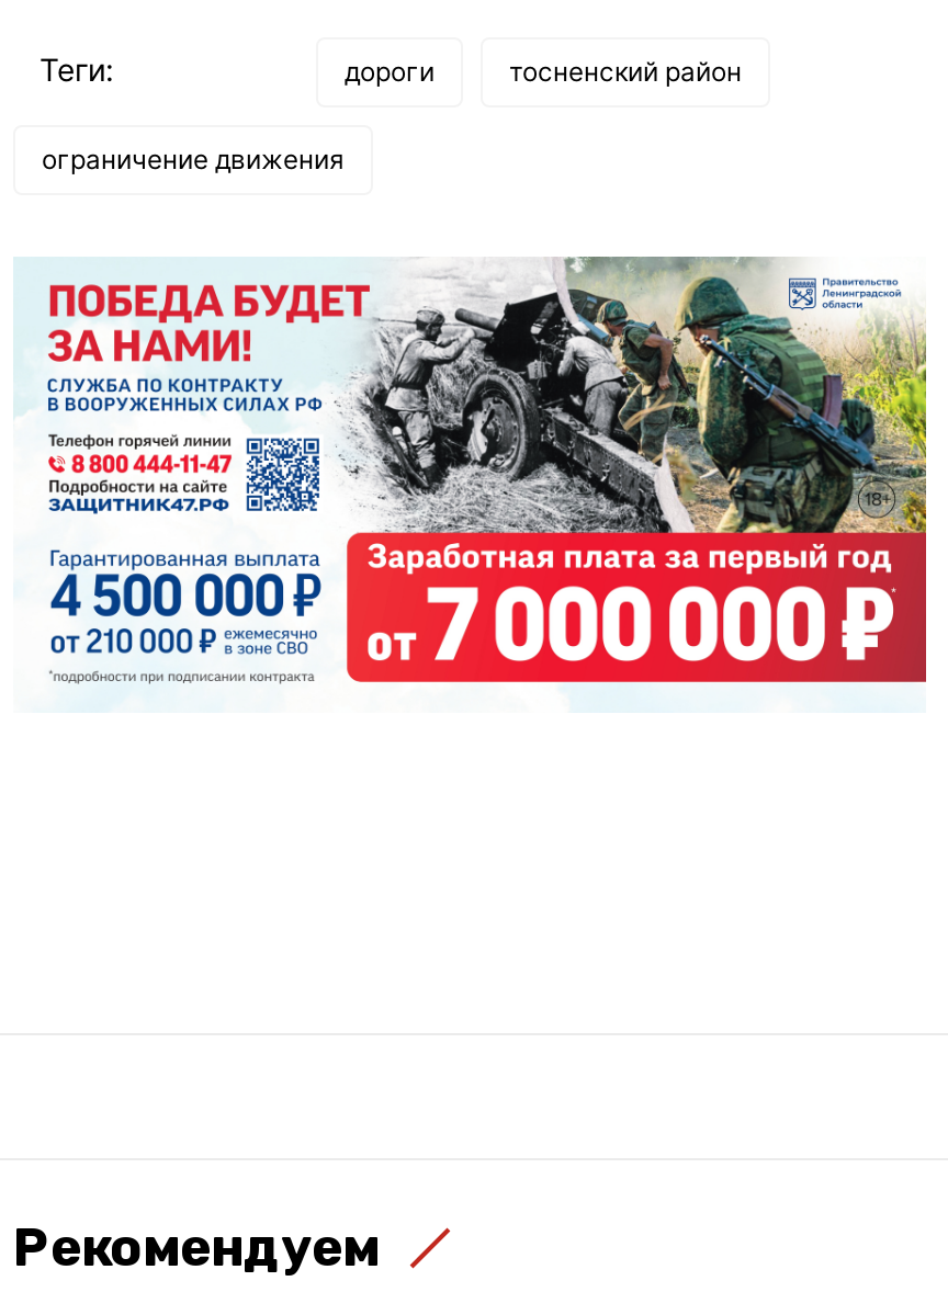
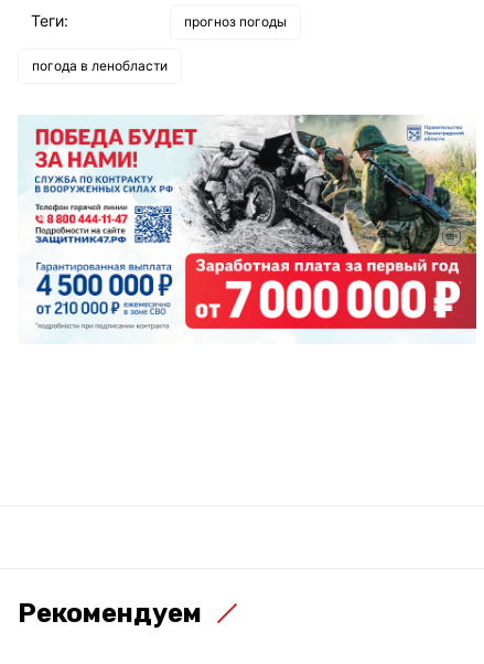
- дороги
- тосненский район
+ прогноз погоды

- ограничение движения
+ погода в ленобласти
